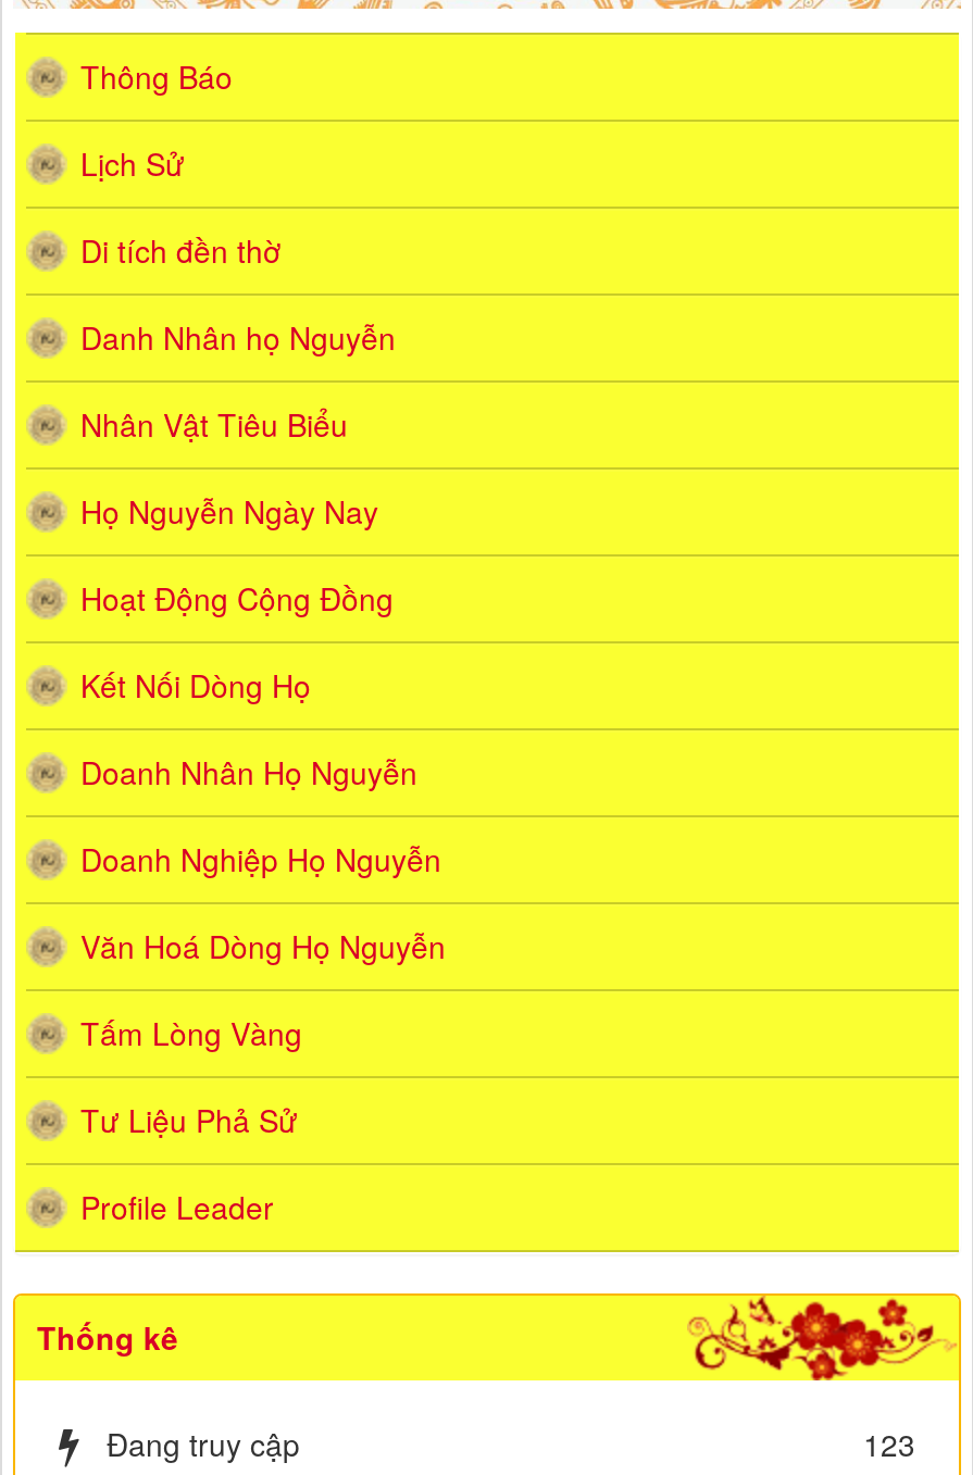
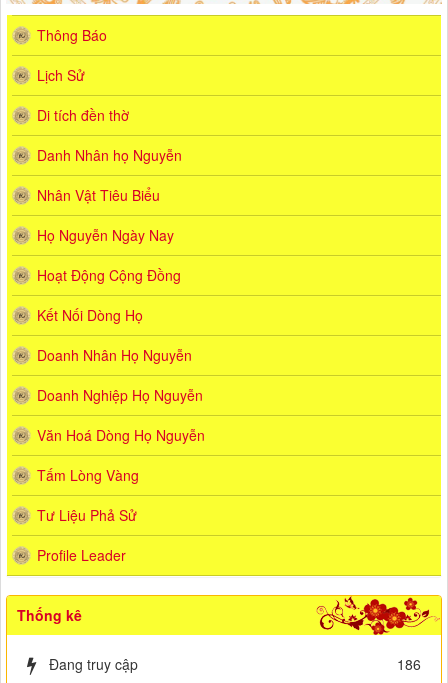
- 123
+ 186
